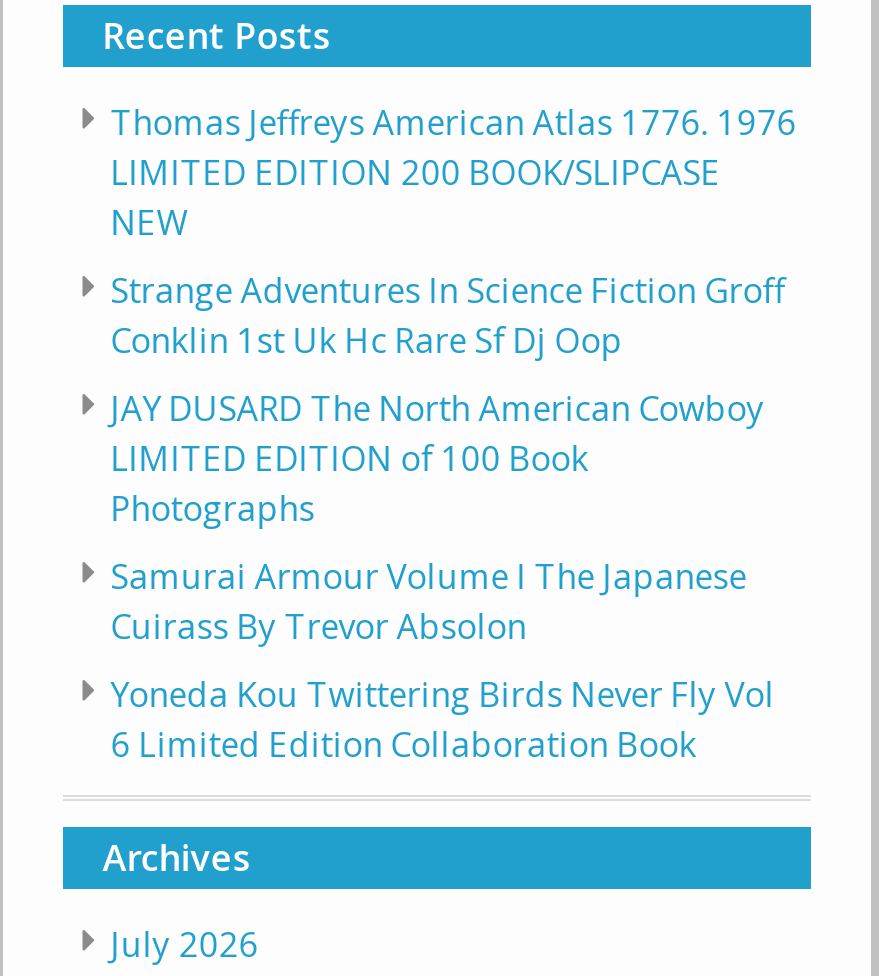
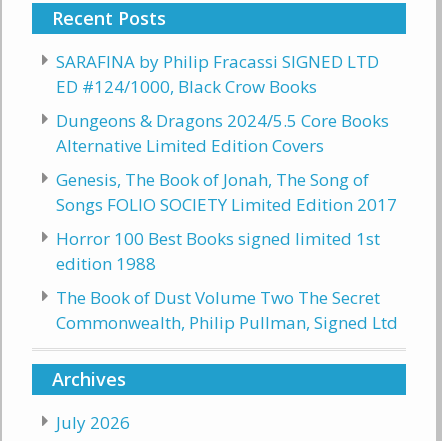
- Thomas Jeffreys American Atlas 1776. 1976
- LIMITED EDITION 200 BOOK/SLIPCASE
- NEW
+ SARAFINA by Philip Fracassi SIGNED LTD
+ ED #124/1000, Black Crow Books

- Strange Adventures In Science Fiction Groff
- Conklin 1st Uk Hc Rare Sf Dj Oop
+ Dungeons & Dragons 2024/5.5 Core Books
+ Alternative Limited Edition Covers

- JAY DUSARD The North American Cowboy
- LIMITED EDITION of 100 Book
- Photographs
+ Genesis, The Book of Jonah, The Song of
+ Songs FOLIO SOCIETY Limited Edition 2017

- Samurai Armour Volume I The Japanese
- Cuirass By Trevor Absolon
+ Horror 100 Best Books signed limited 1st
+ edition 1988

- Yoneda Kou Twittering Birds Never Fly Vol
- 6 Limited Edition Collaboration Book
+ The Book of Dust Volume Two The Secret
+ Commonwealth, Philip Pullman, Signed Ltd
